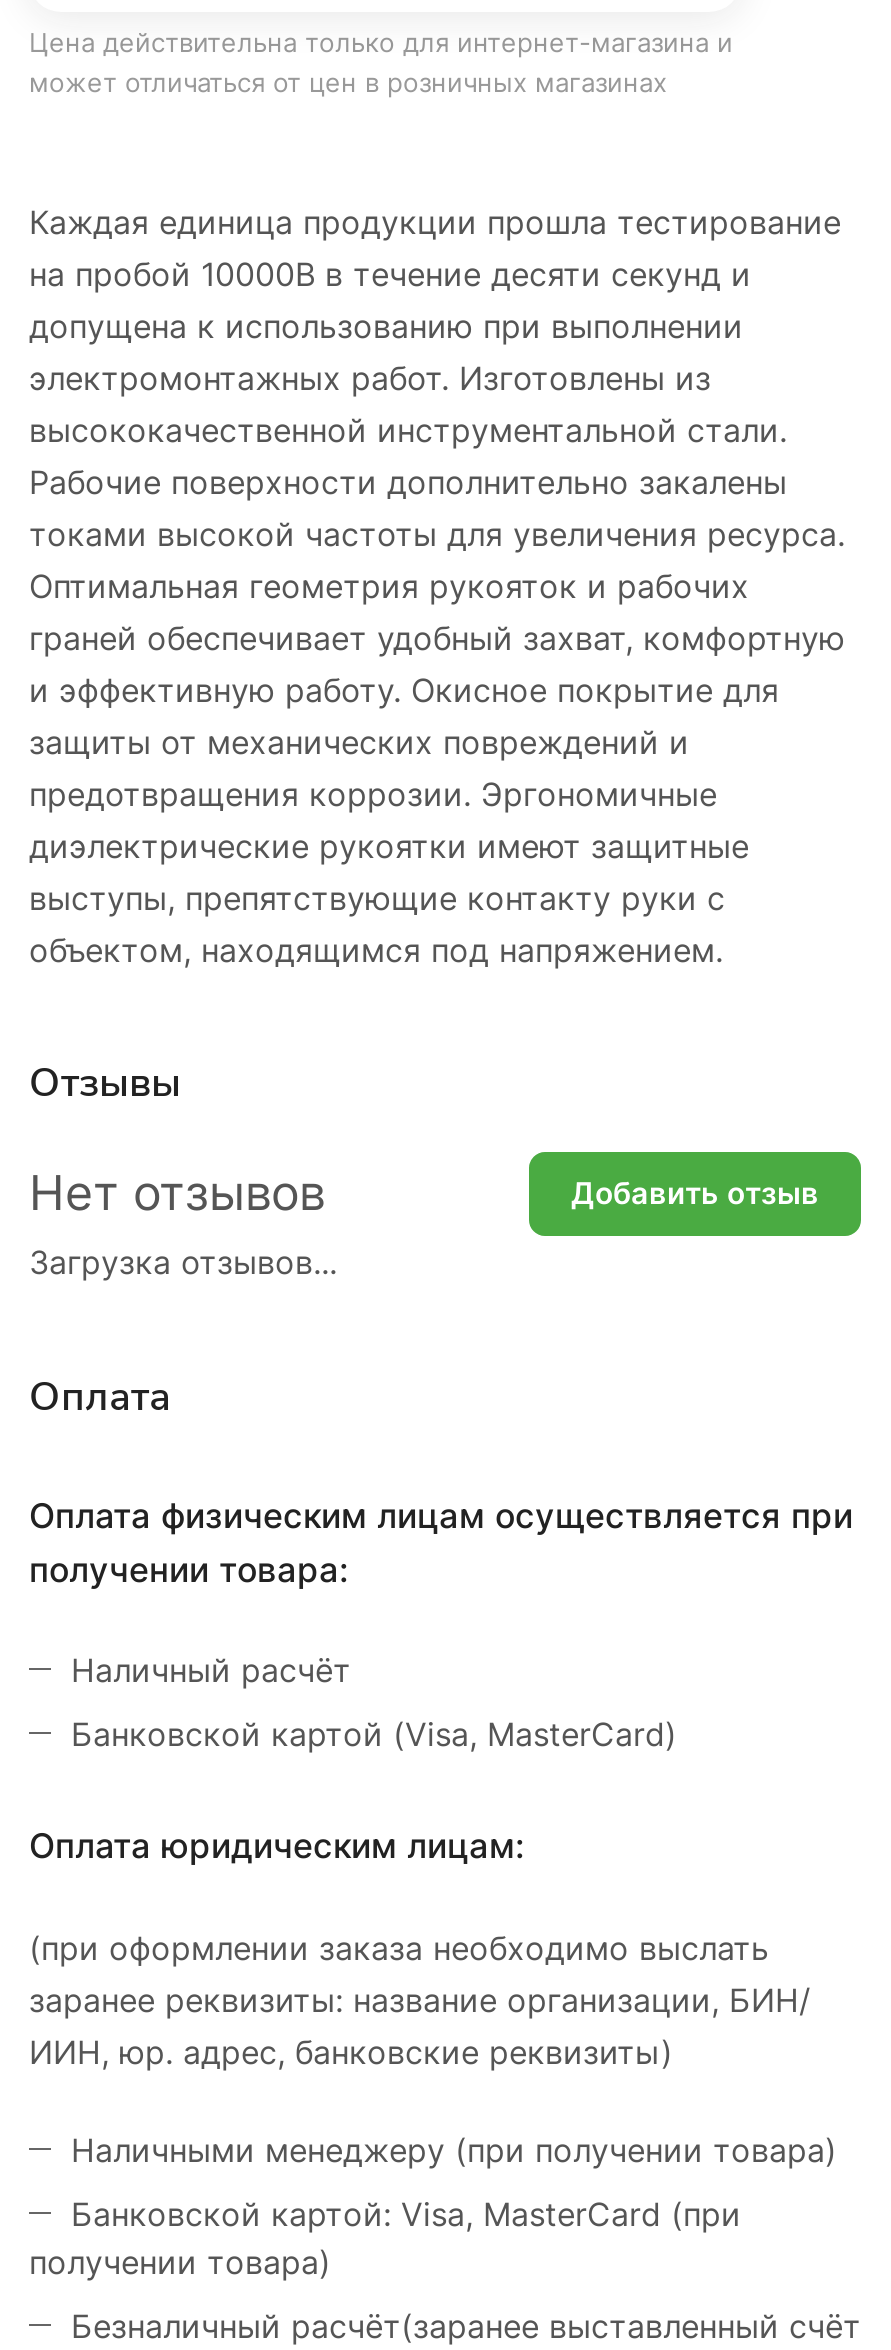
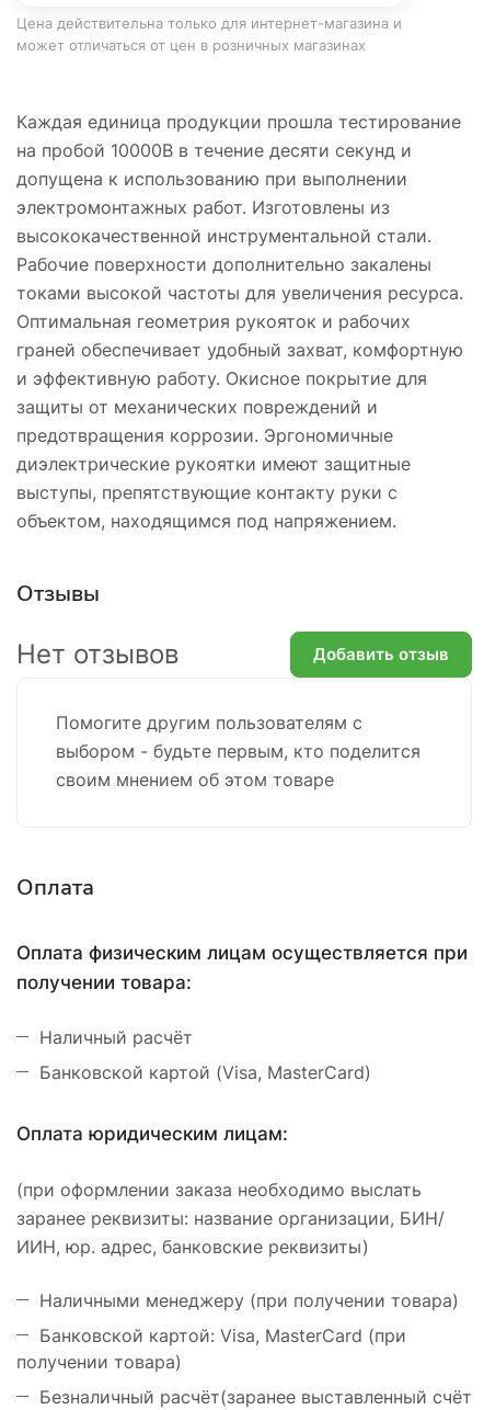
- Загрузка отзывов...
+ Помогите другим пользователям с
+ выбором - будьте первым, кто поделится
+ своим мнением об этом товаре
